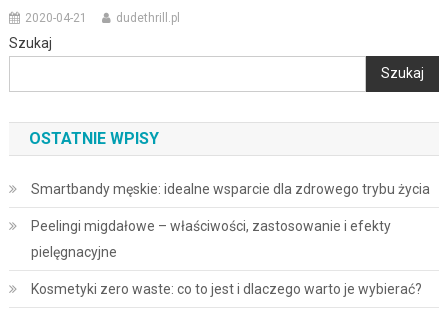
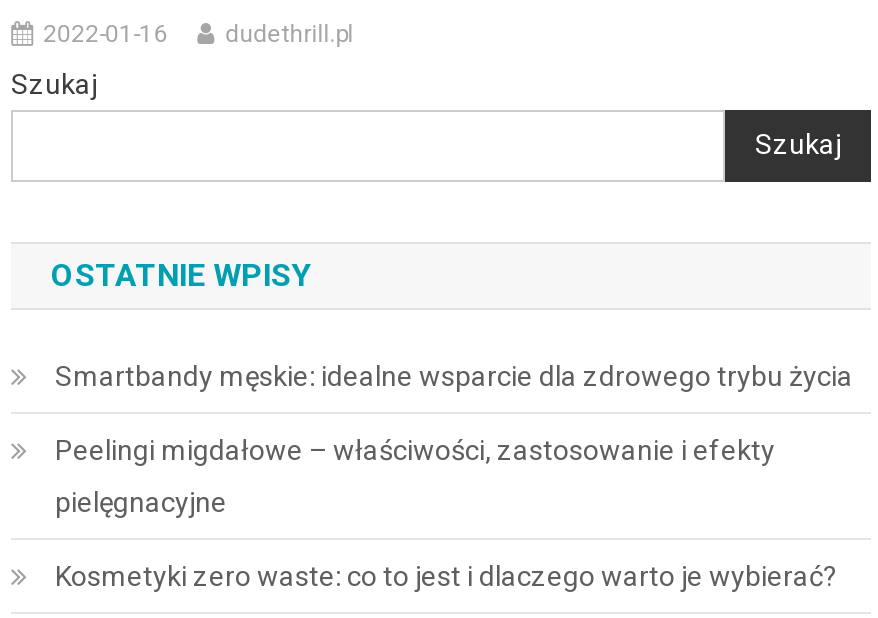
- 2020-04-21
+ 2022-01-16
